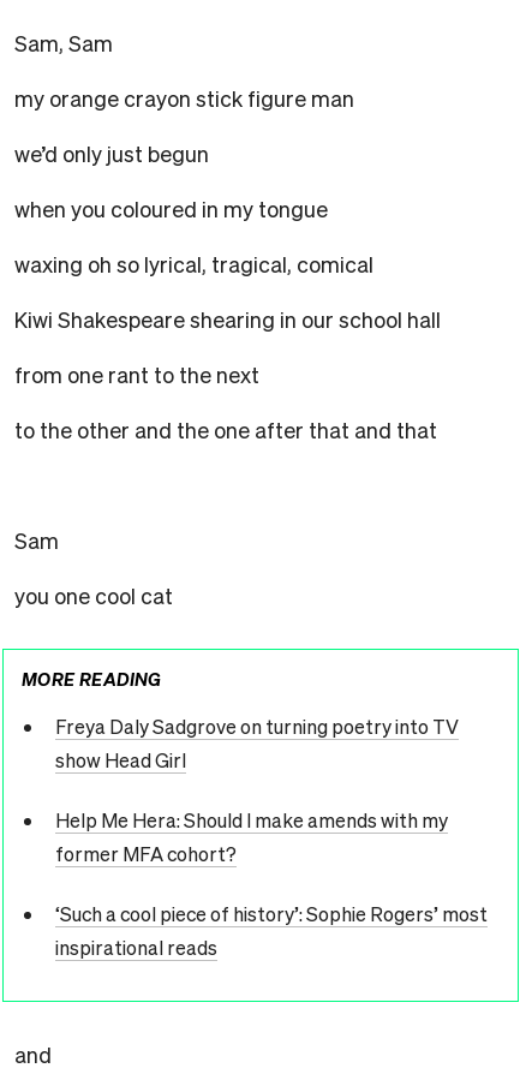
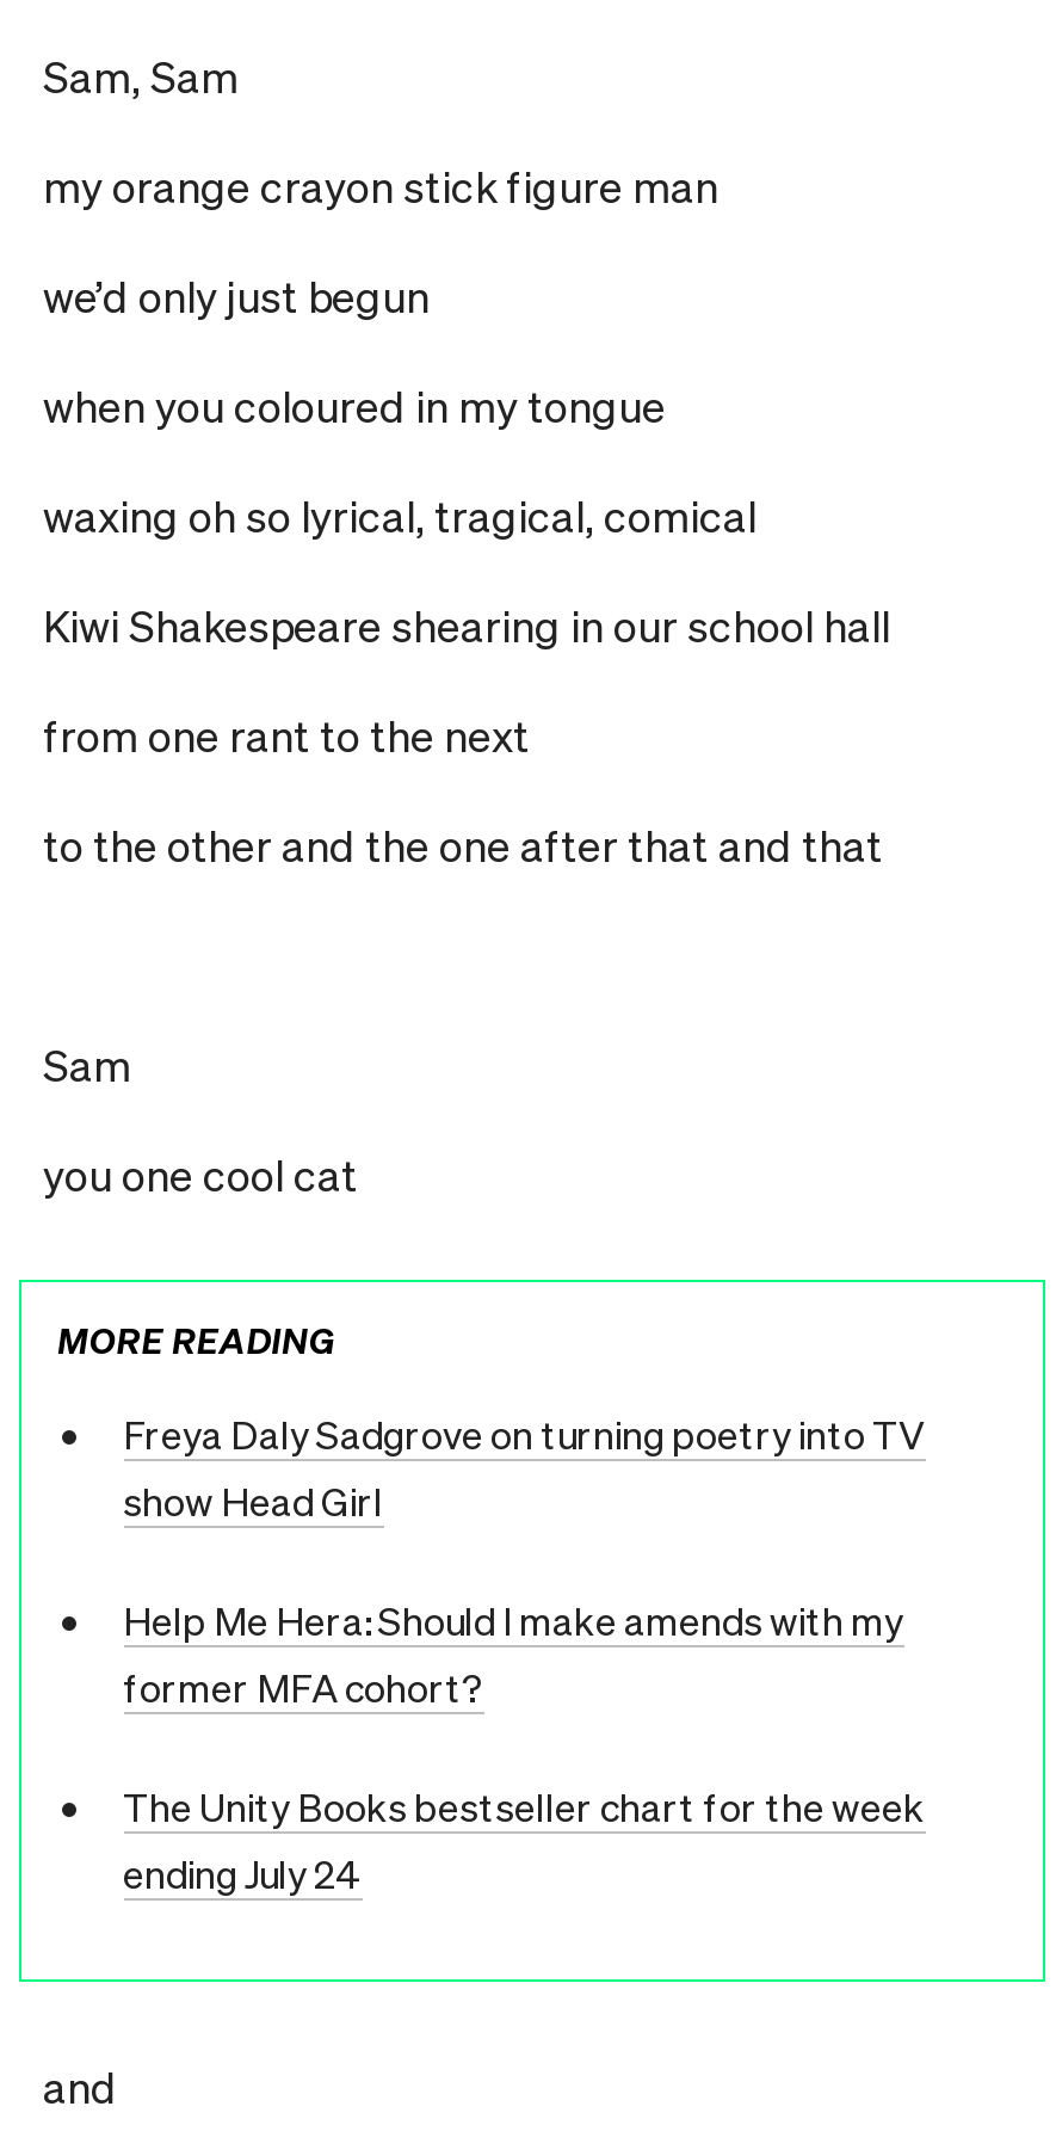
- ‘Such a cool piece of history’: Sophie Rogers’ most
- inspirational reads
+ The Unity Books bestseller chart for the week
+ ending July 24
